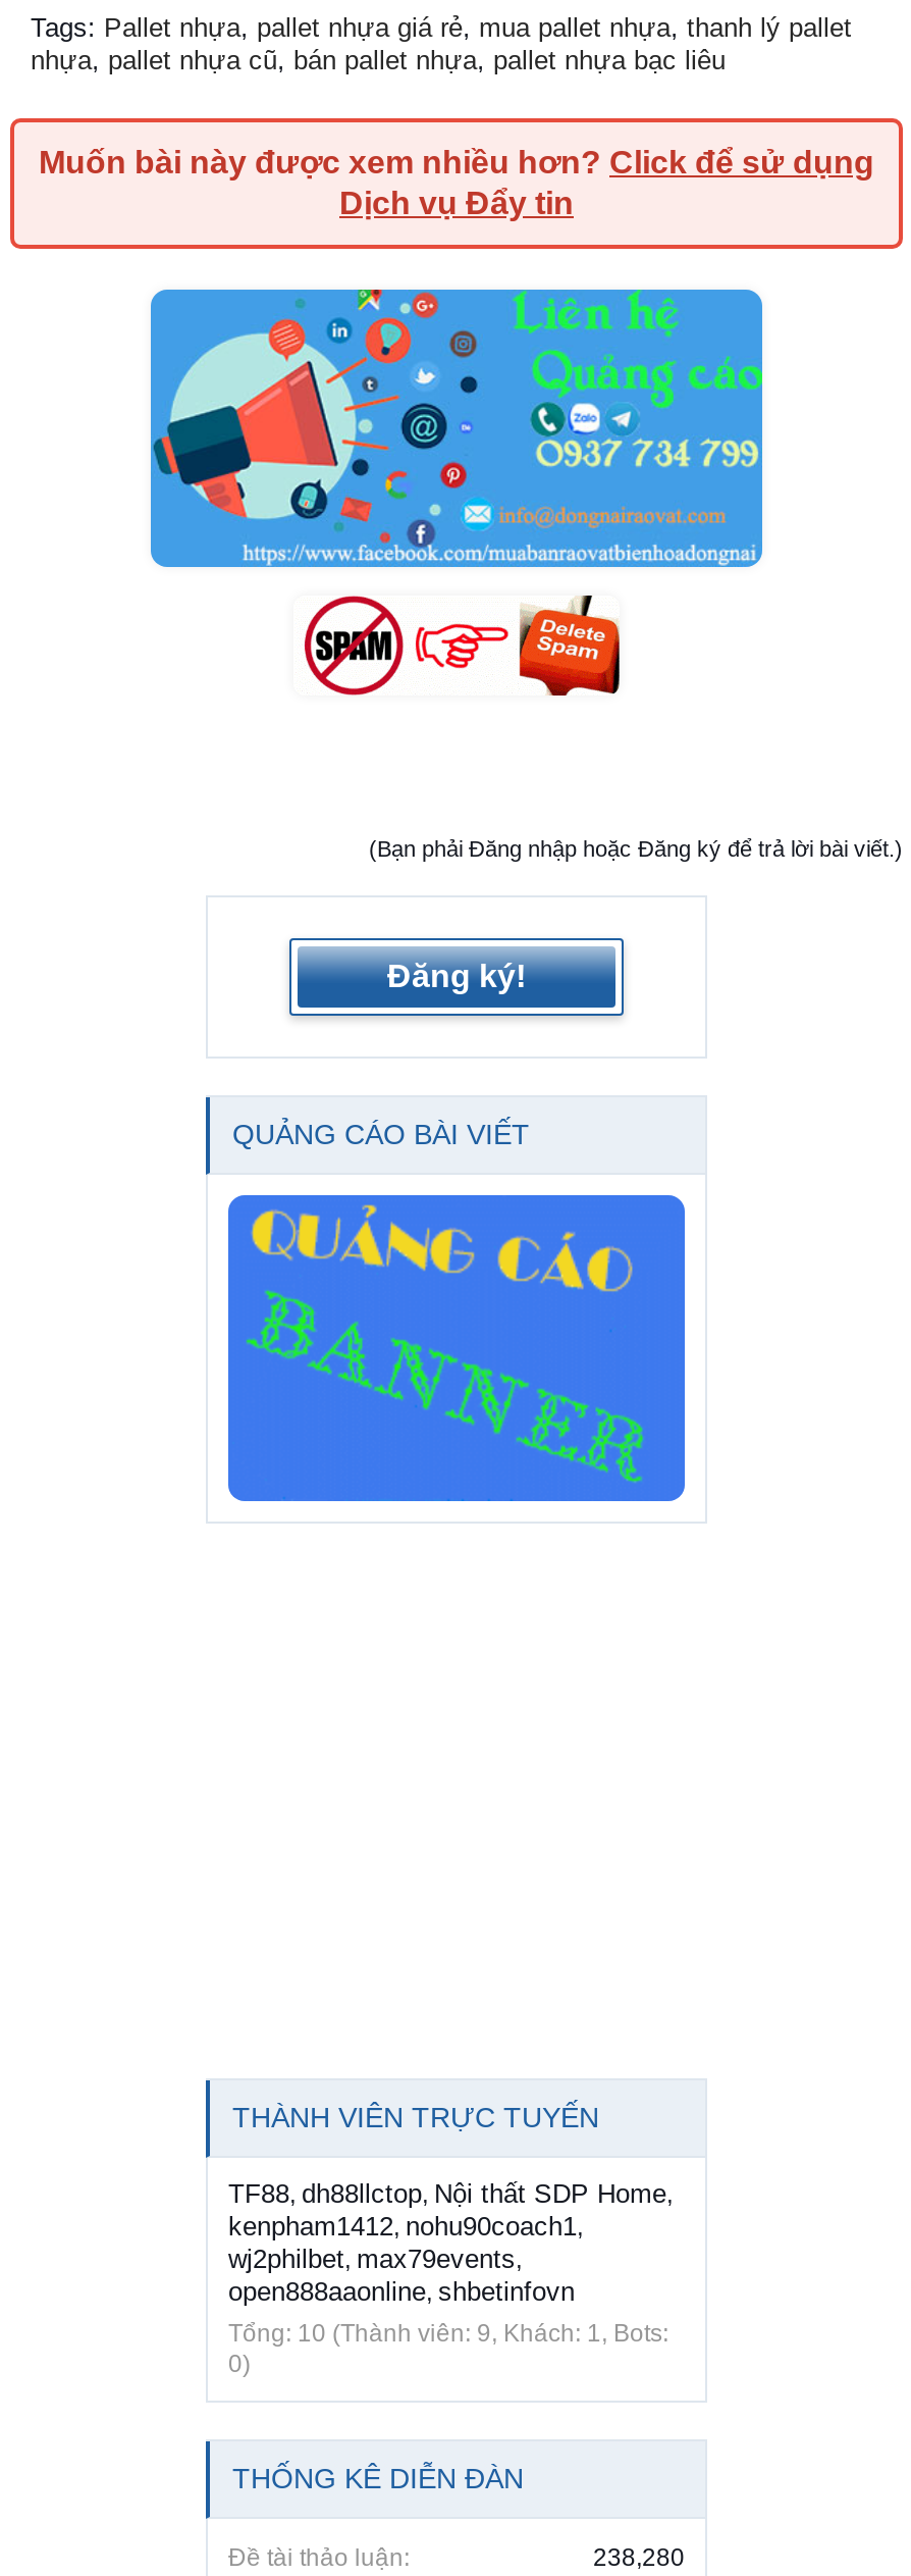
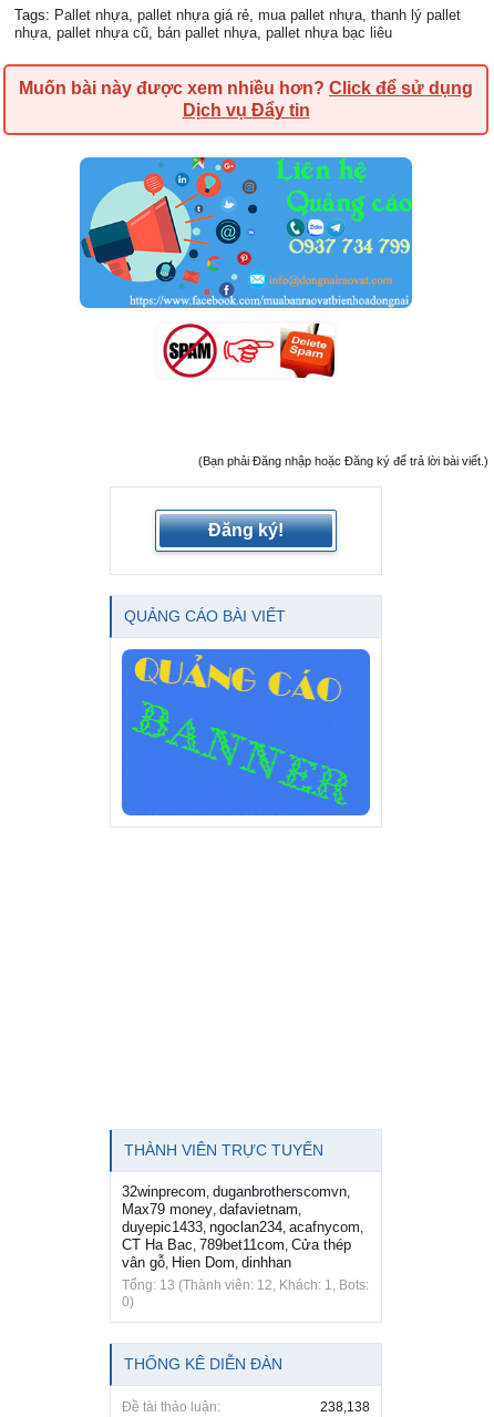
- TF88, dh88llctop, Nội thất SDP Home,
- kenpham1412, nohu90coach1,
- wj2philbet, max79events,
- open888aaonline, shbetinfovn
- Tổng: 10 (Thành viên: 9, Khách: 1, Bots:
+ 32winprecom, duganbrotherscomvn,
+ Max79 money, dafavietnam,
+ duyepic1433,ngoclan234, acafnycom,
+ CT Ha Bac, 789bet11com, Cửa thép
+ vân gỗ, Hien Dom, dinhhan
+ Tổng: 13 (Thành viên: 12, Khách: 1, Bots:

- 238,280
+ 238,138
